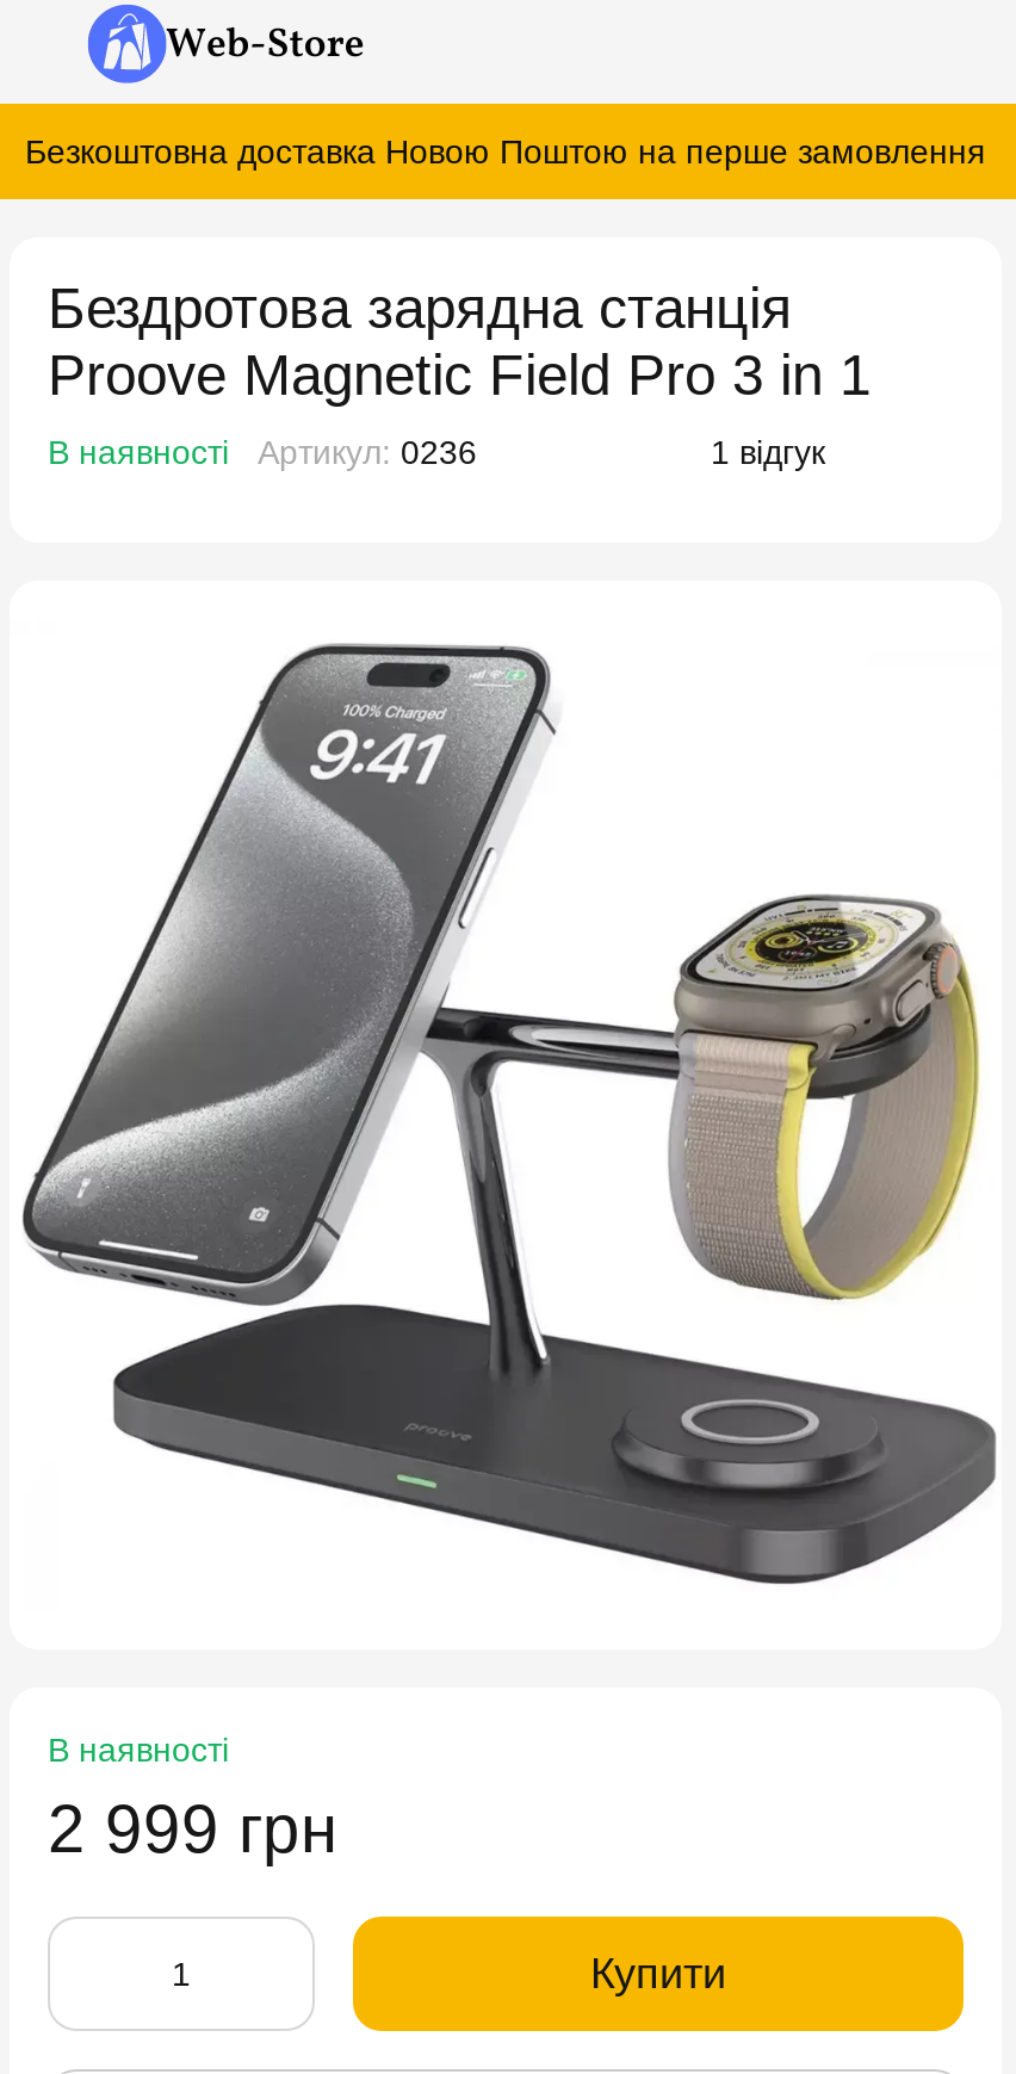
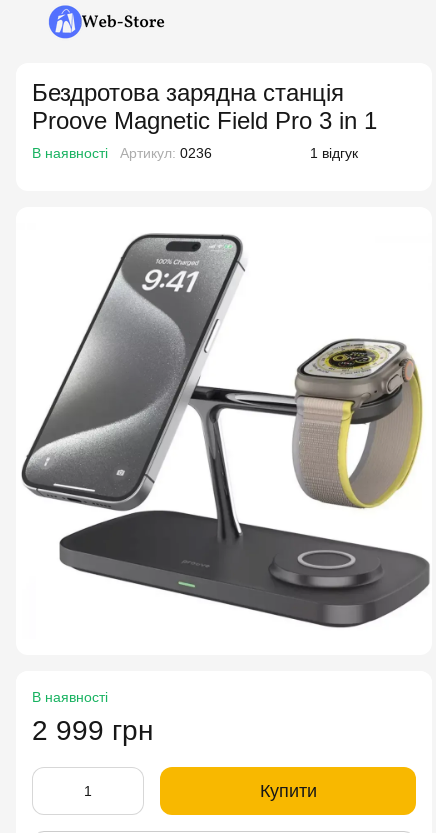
- Безкоштовна доставка Новою Поштою на перше замовлення
